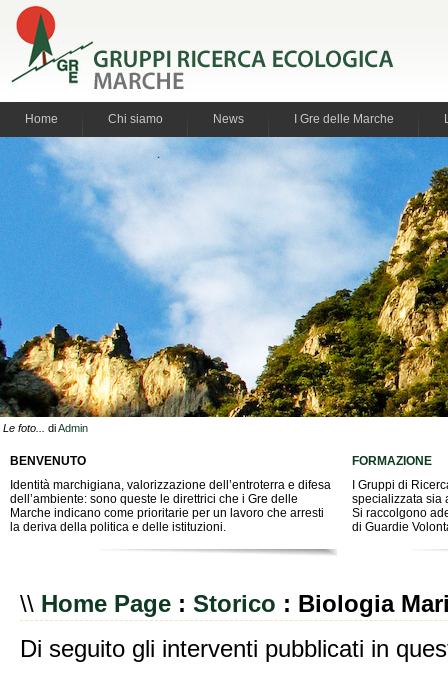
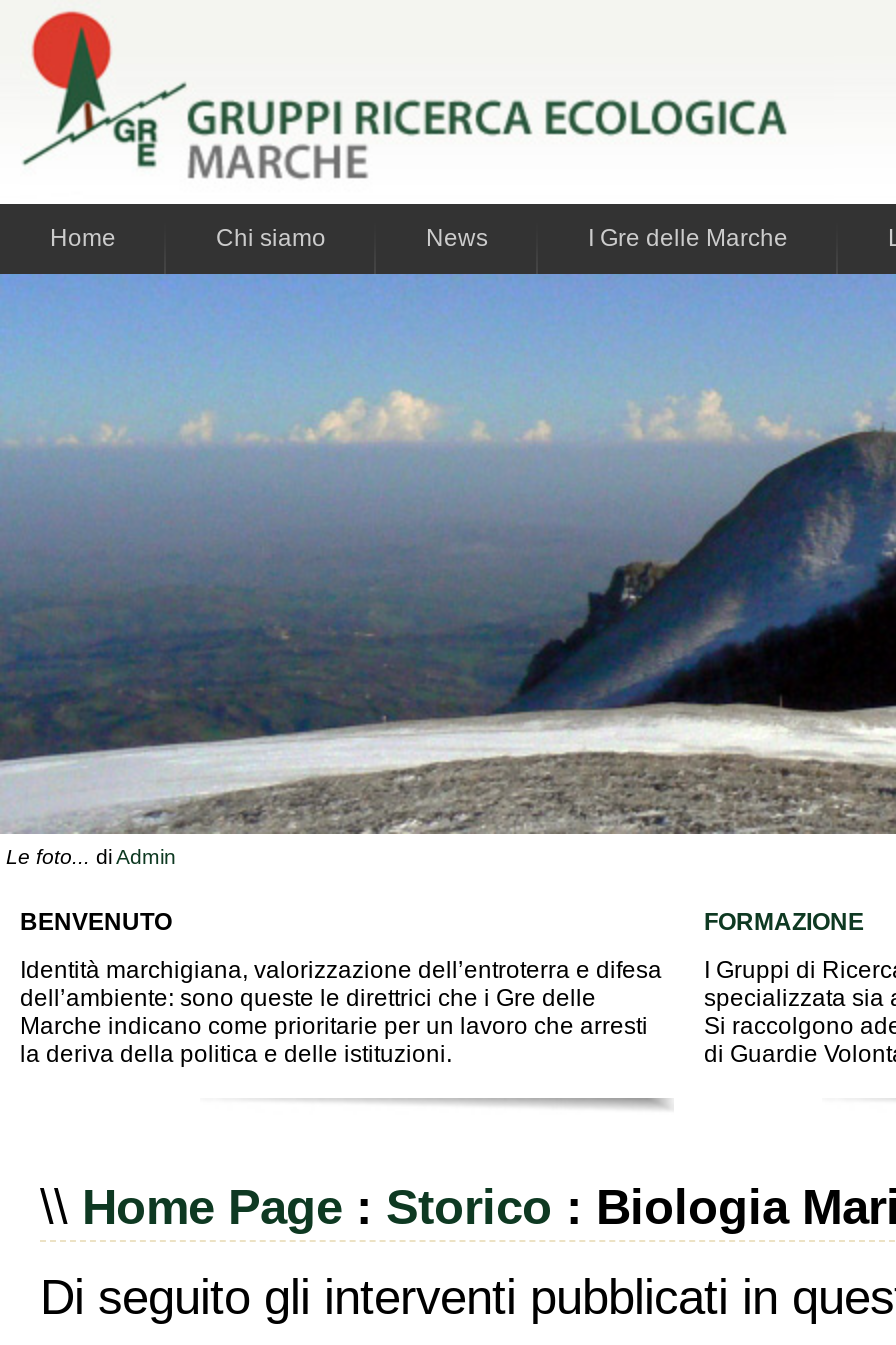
- [image]
+ [image]
